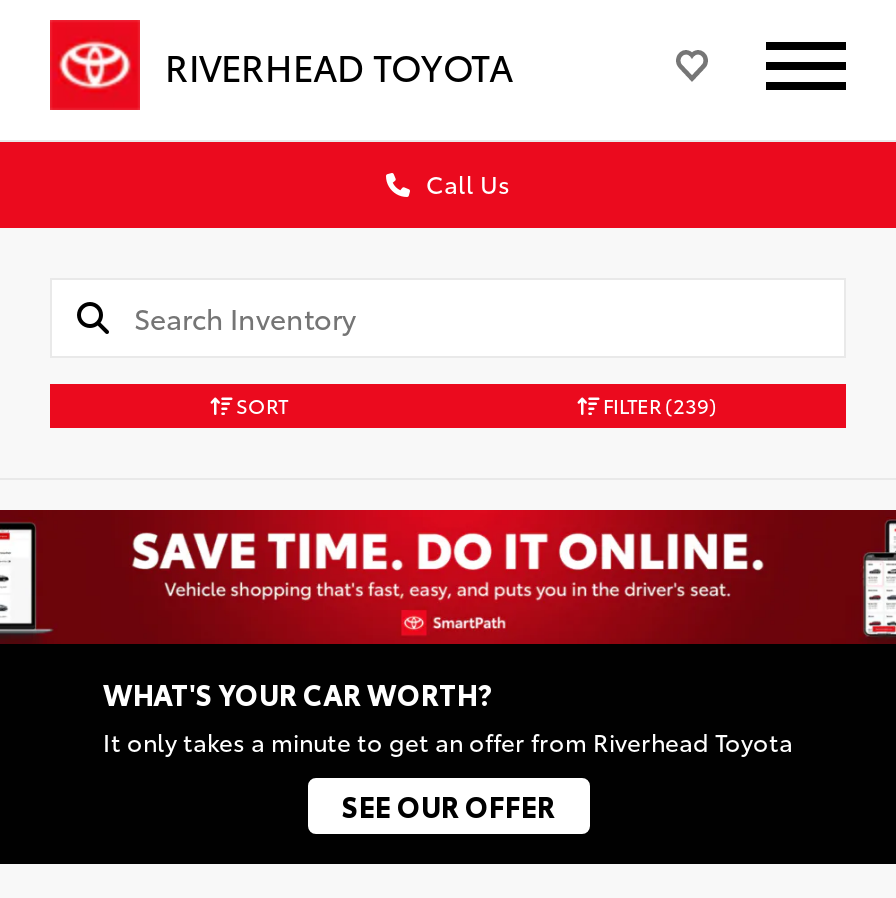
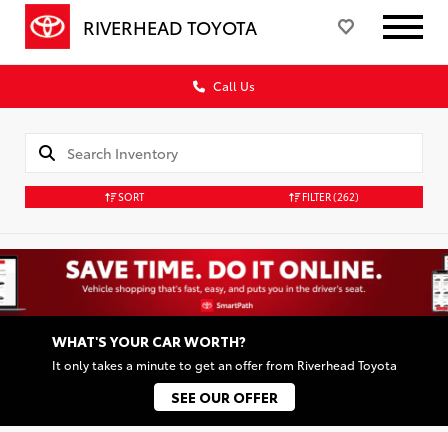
- FILTER (239)
+ FILTER (262)
